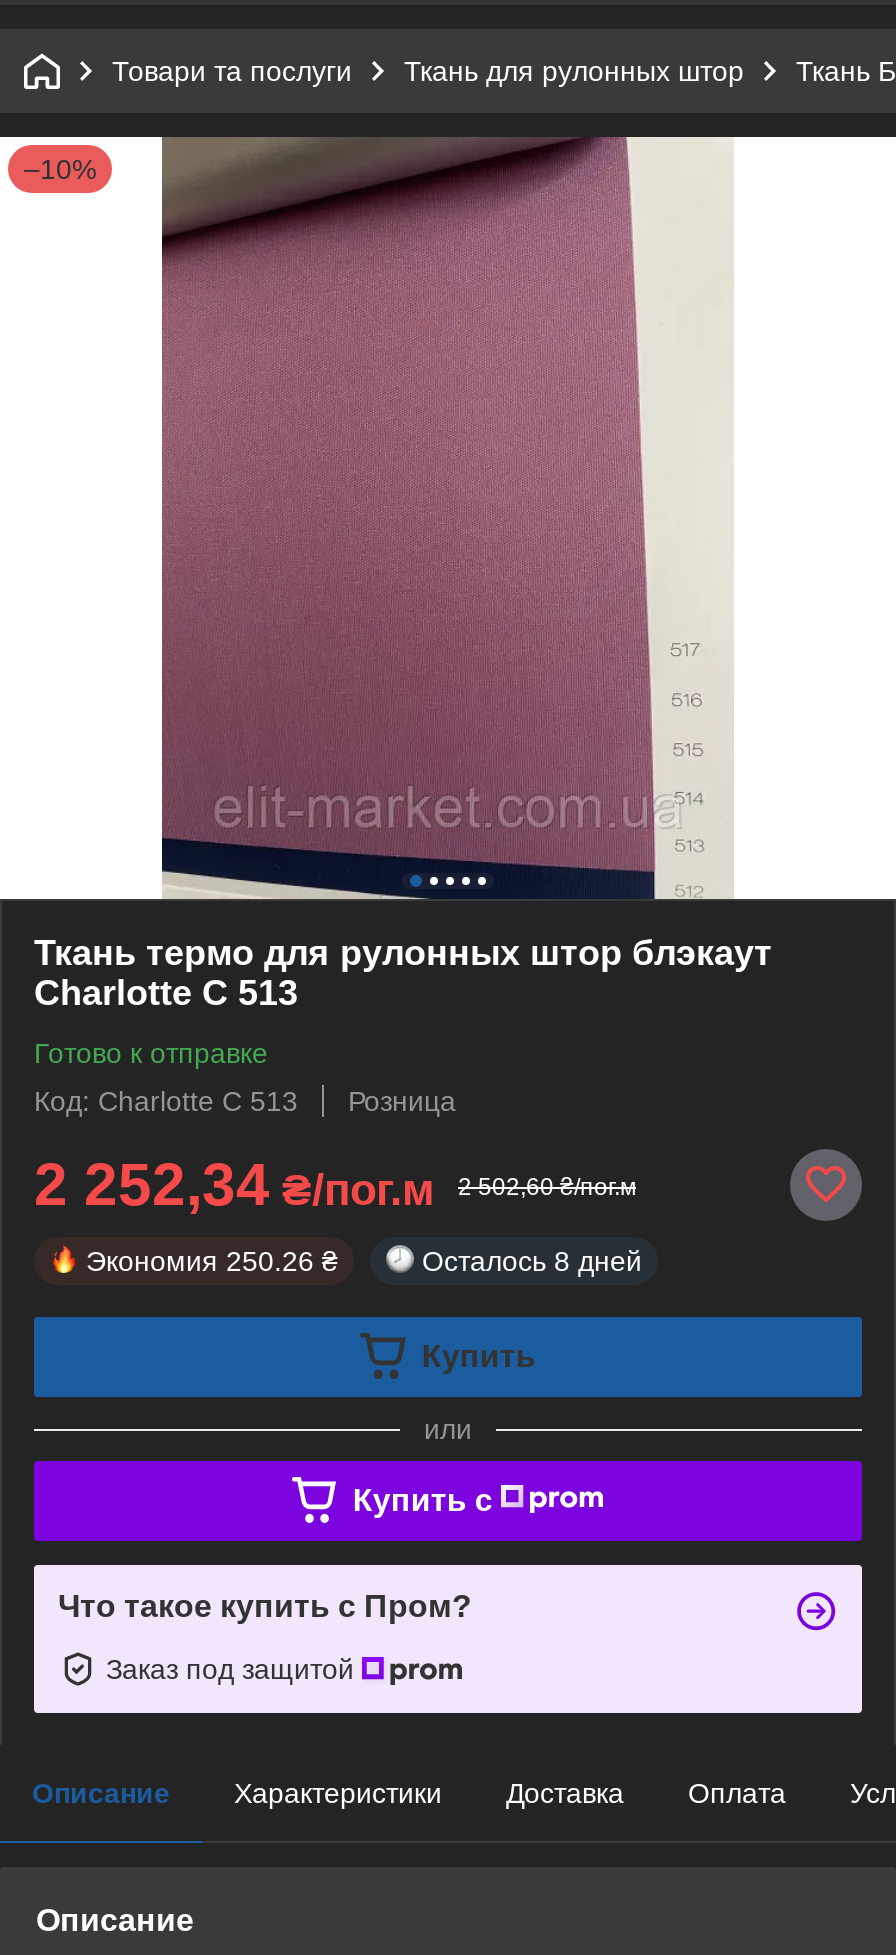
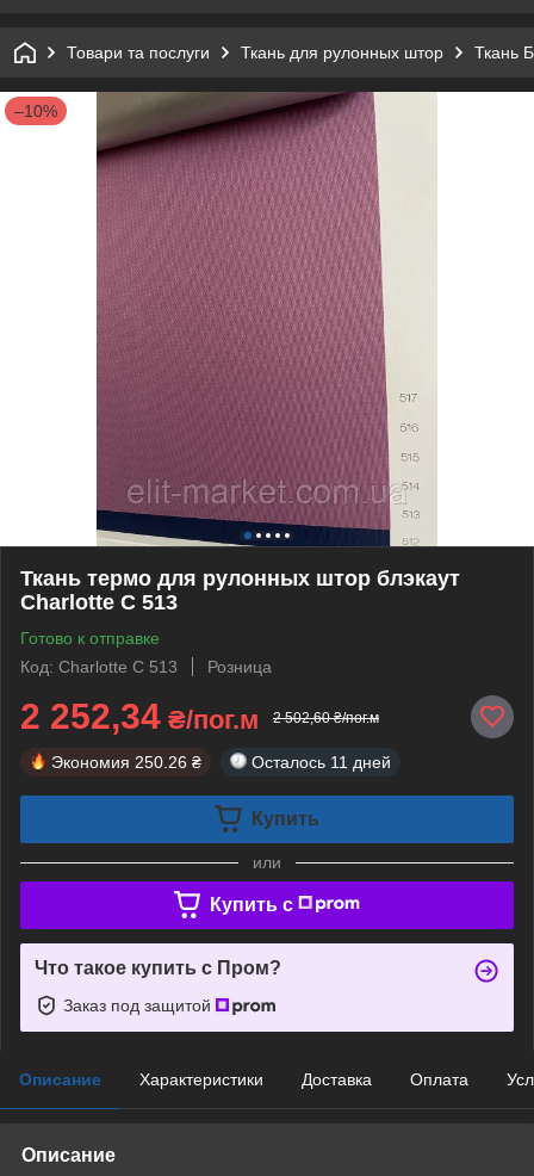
- Осталось 8 дней
+ Осталось 11 дней
